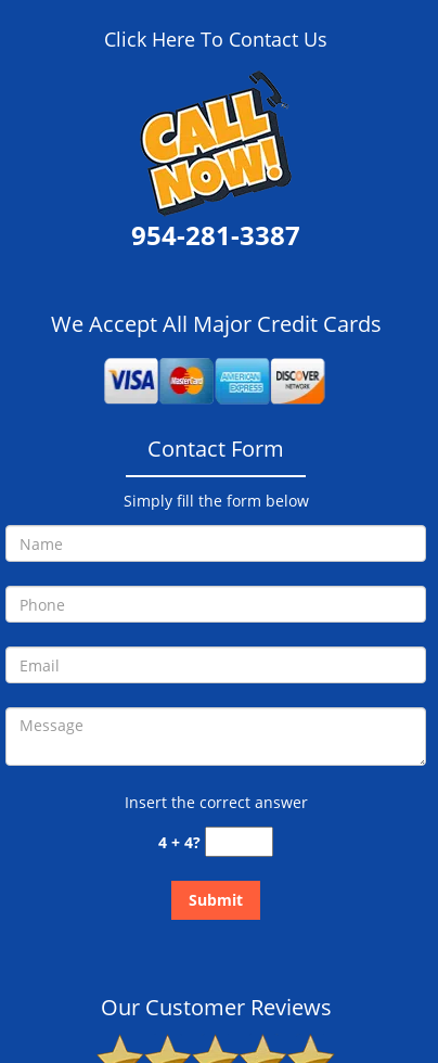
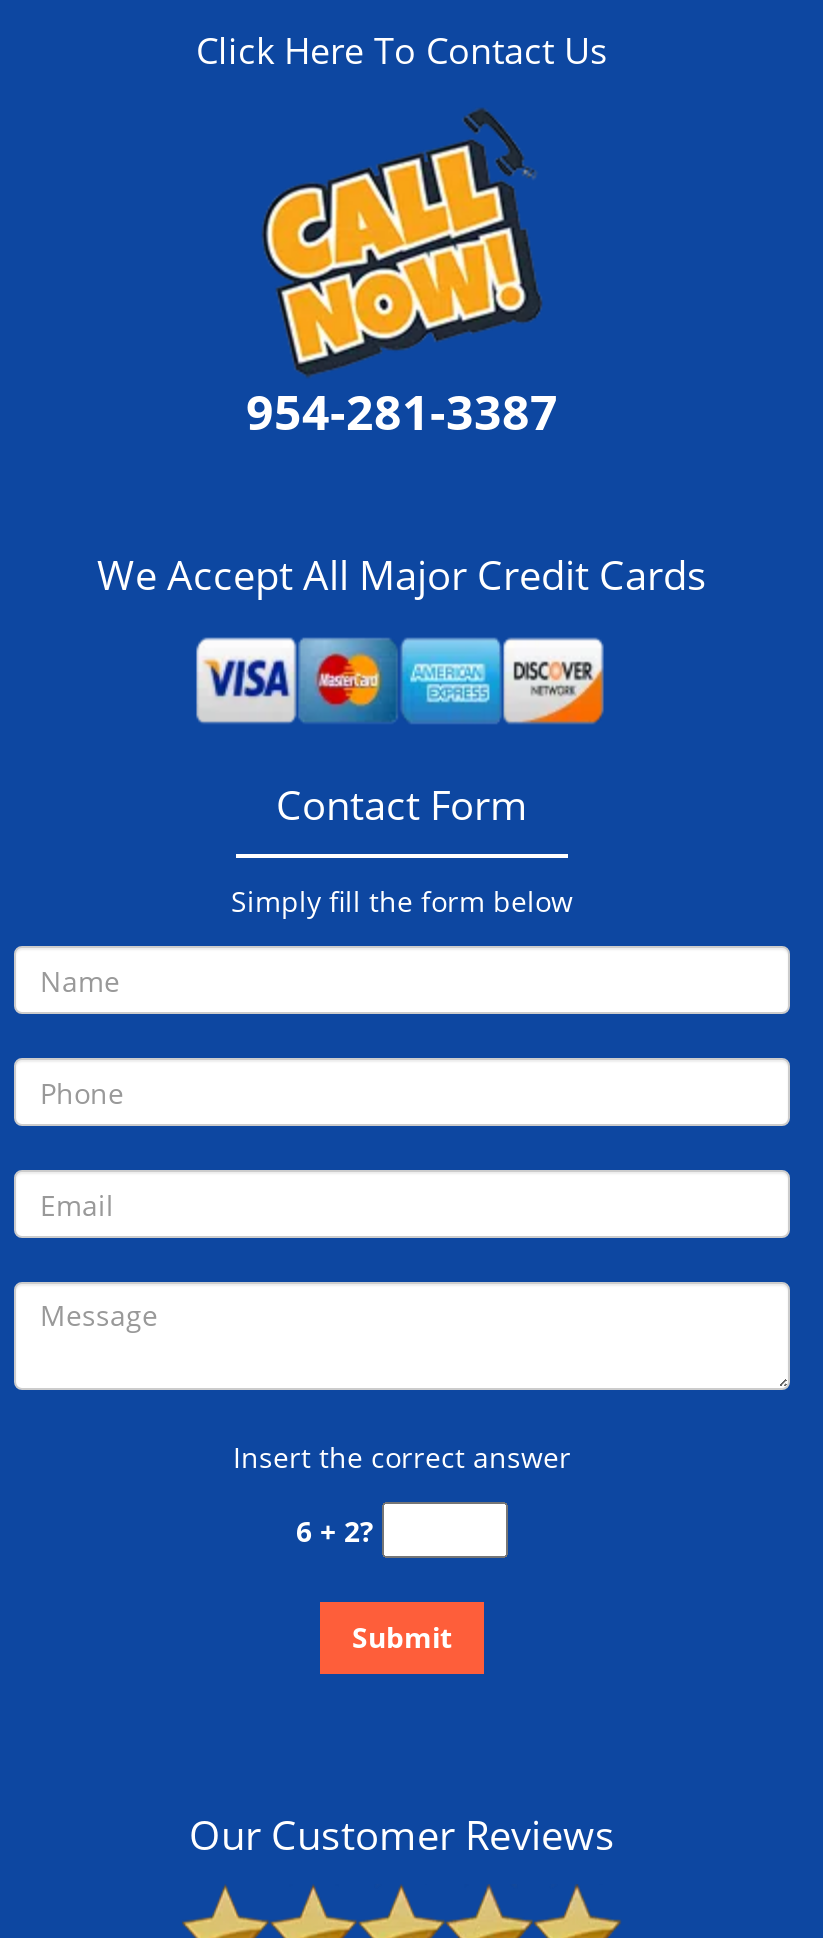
- 4 + 4?
+ 6 + 2?
